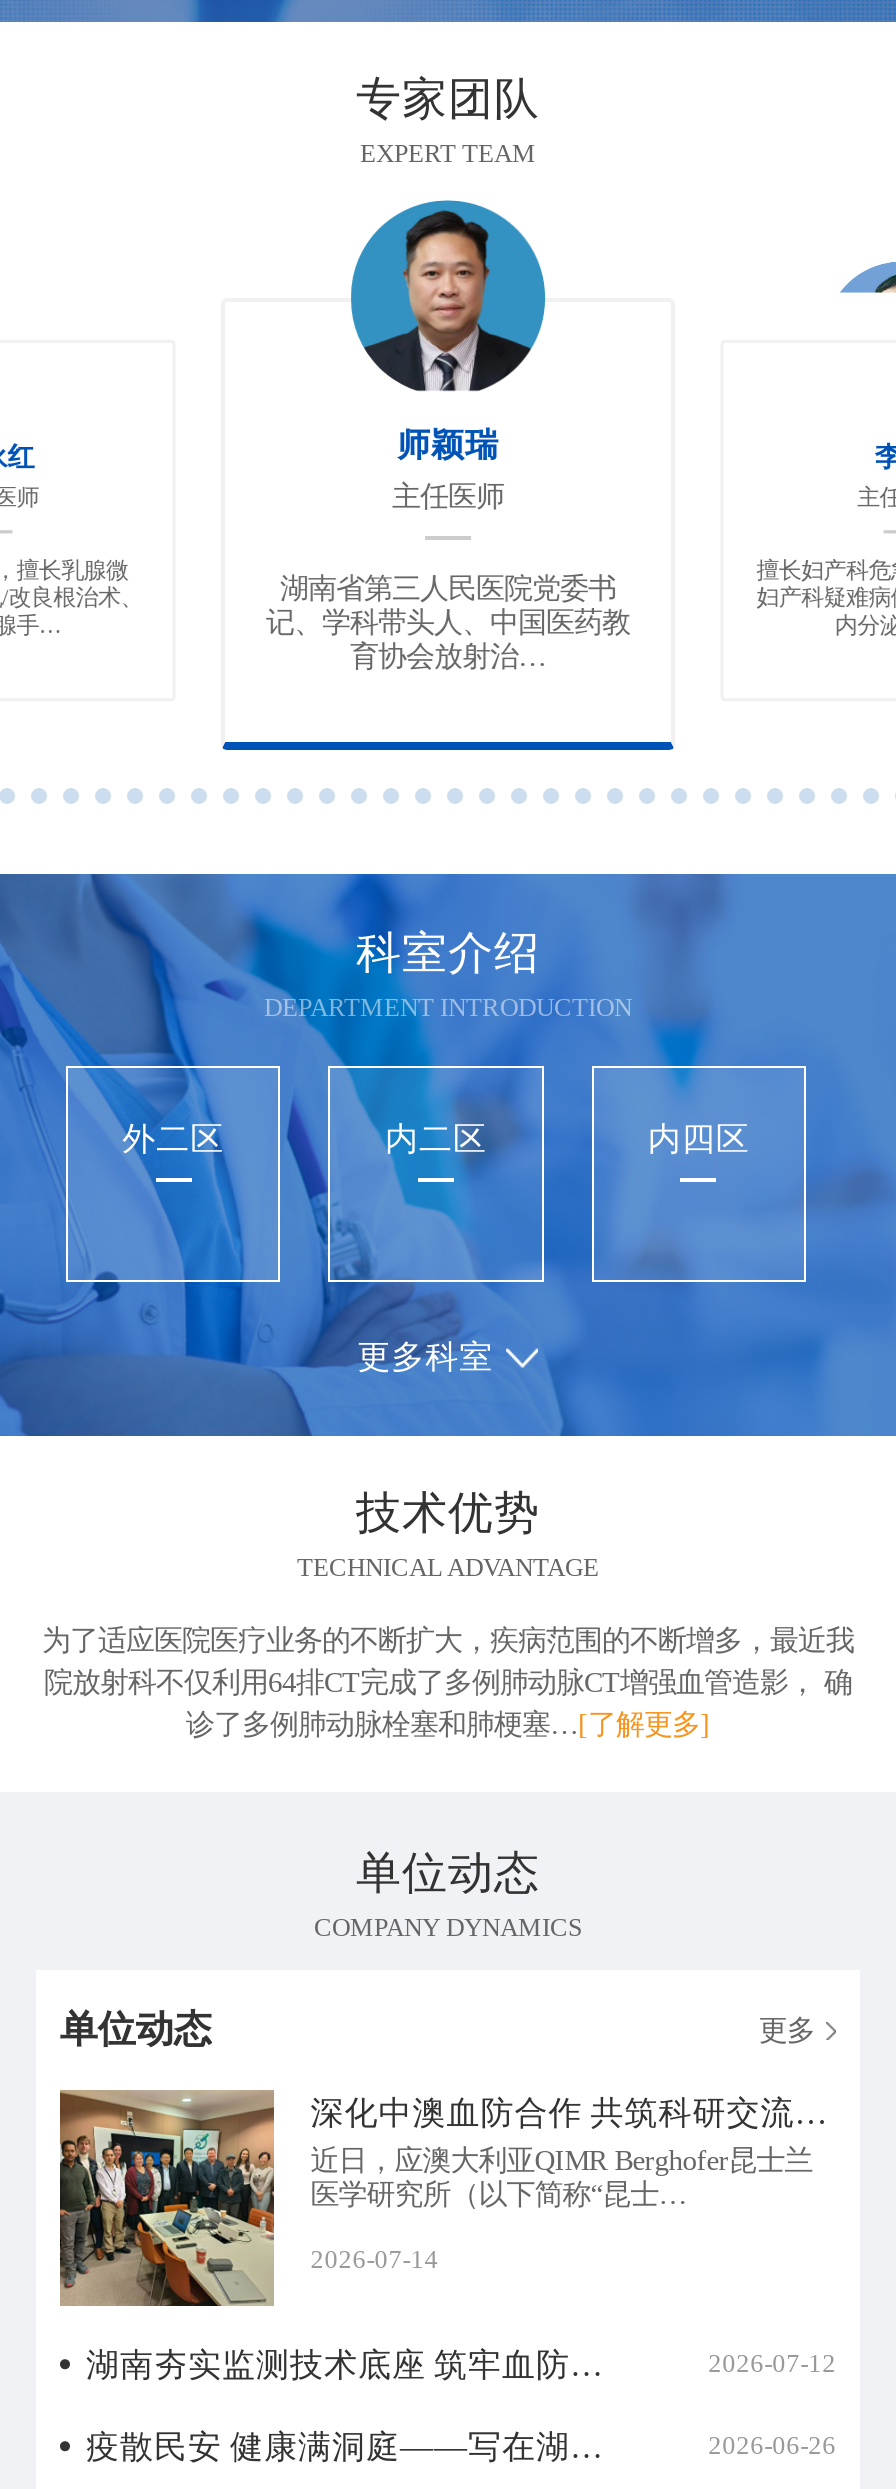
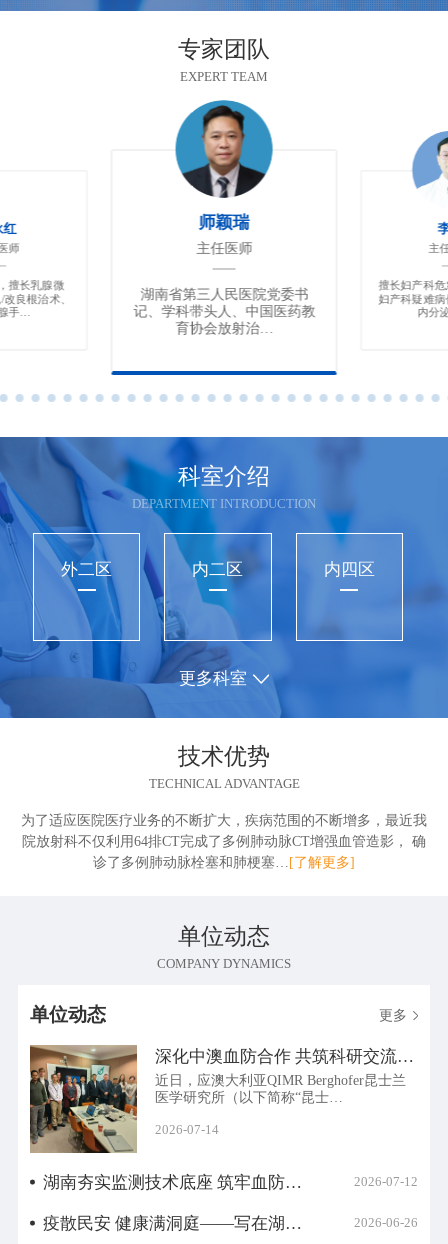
+ [image]
